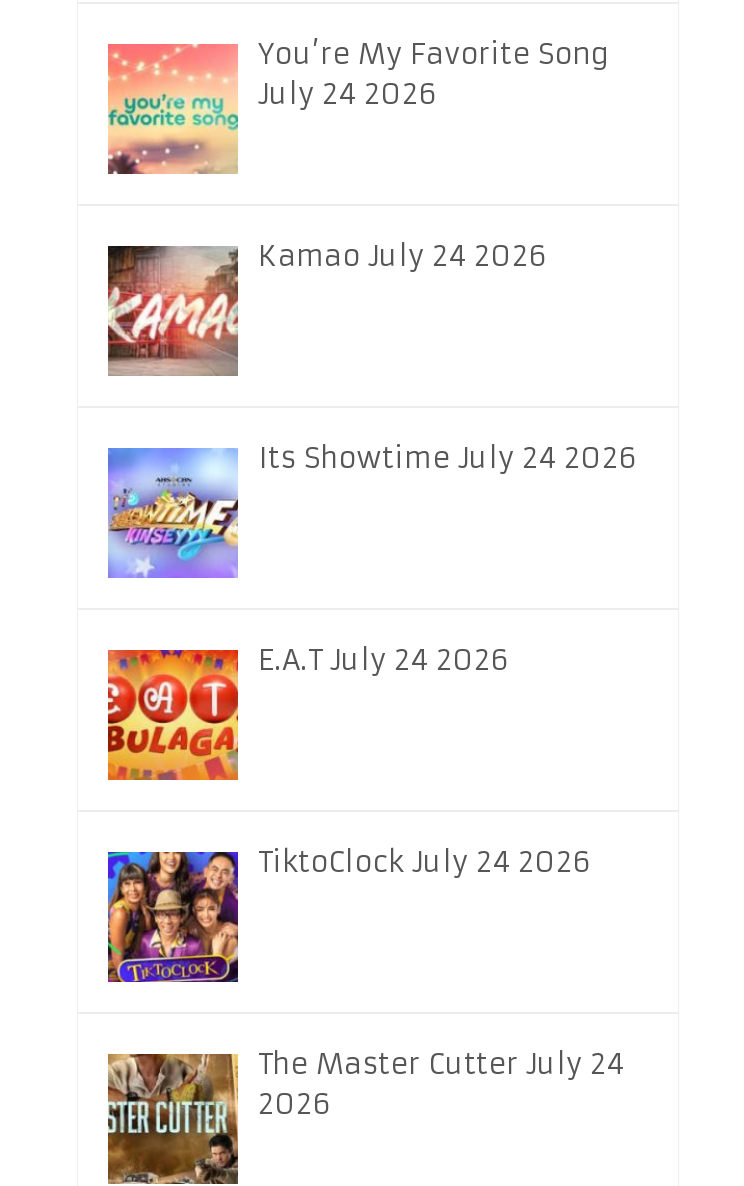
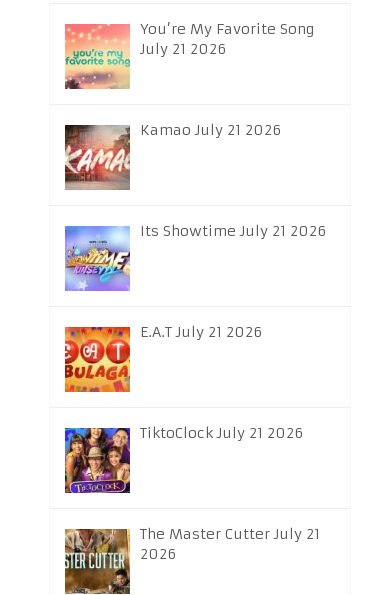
- July 24 2026
+ July 21 2026

- Kamao July 24 2026
+ Kamao July 21 2026

- Its Showtime July 24 2026
+ Its Showtime July 21 2026

- E.A.T July 24 2026
+ E.A.T July 21 2026

- TiktoClock July 24 2026
+ TiktoClock July 21 2026

- The Master Cutter July 24
+ The Master Cutter July 21
